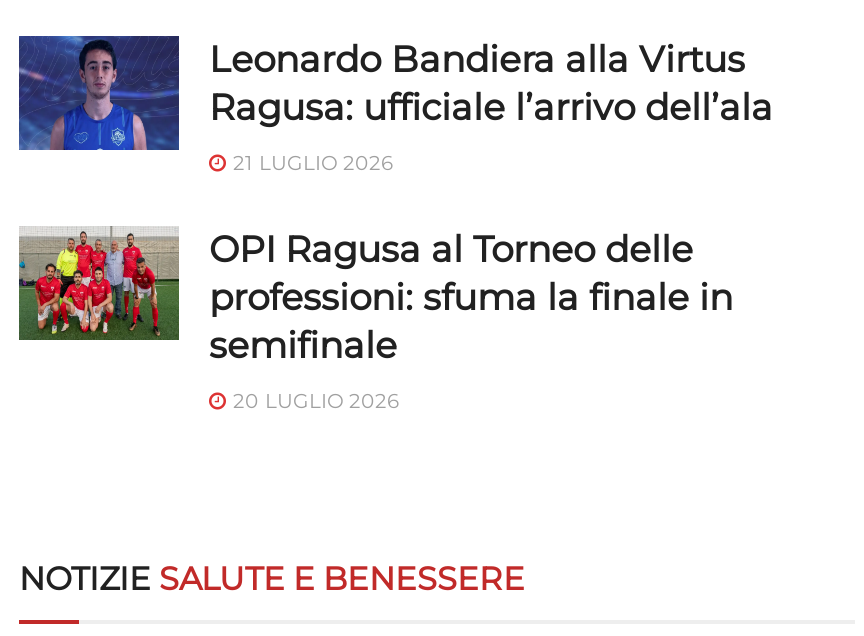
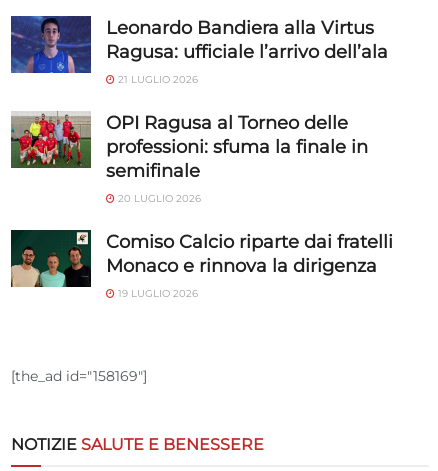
+ [image]
+ Comiso Calcio riparte dai fratelli
+ Monaco e rinnova la dirigenza
+ 19 LUGLIO 2026

+ [the_ad id="158169"]
